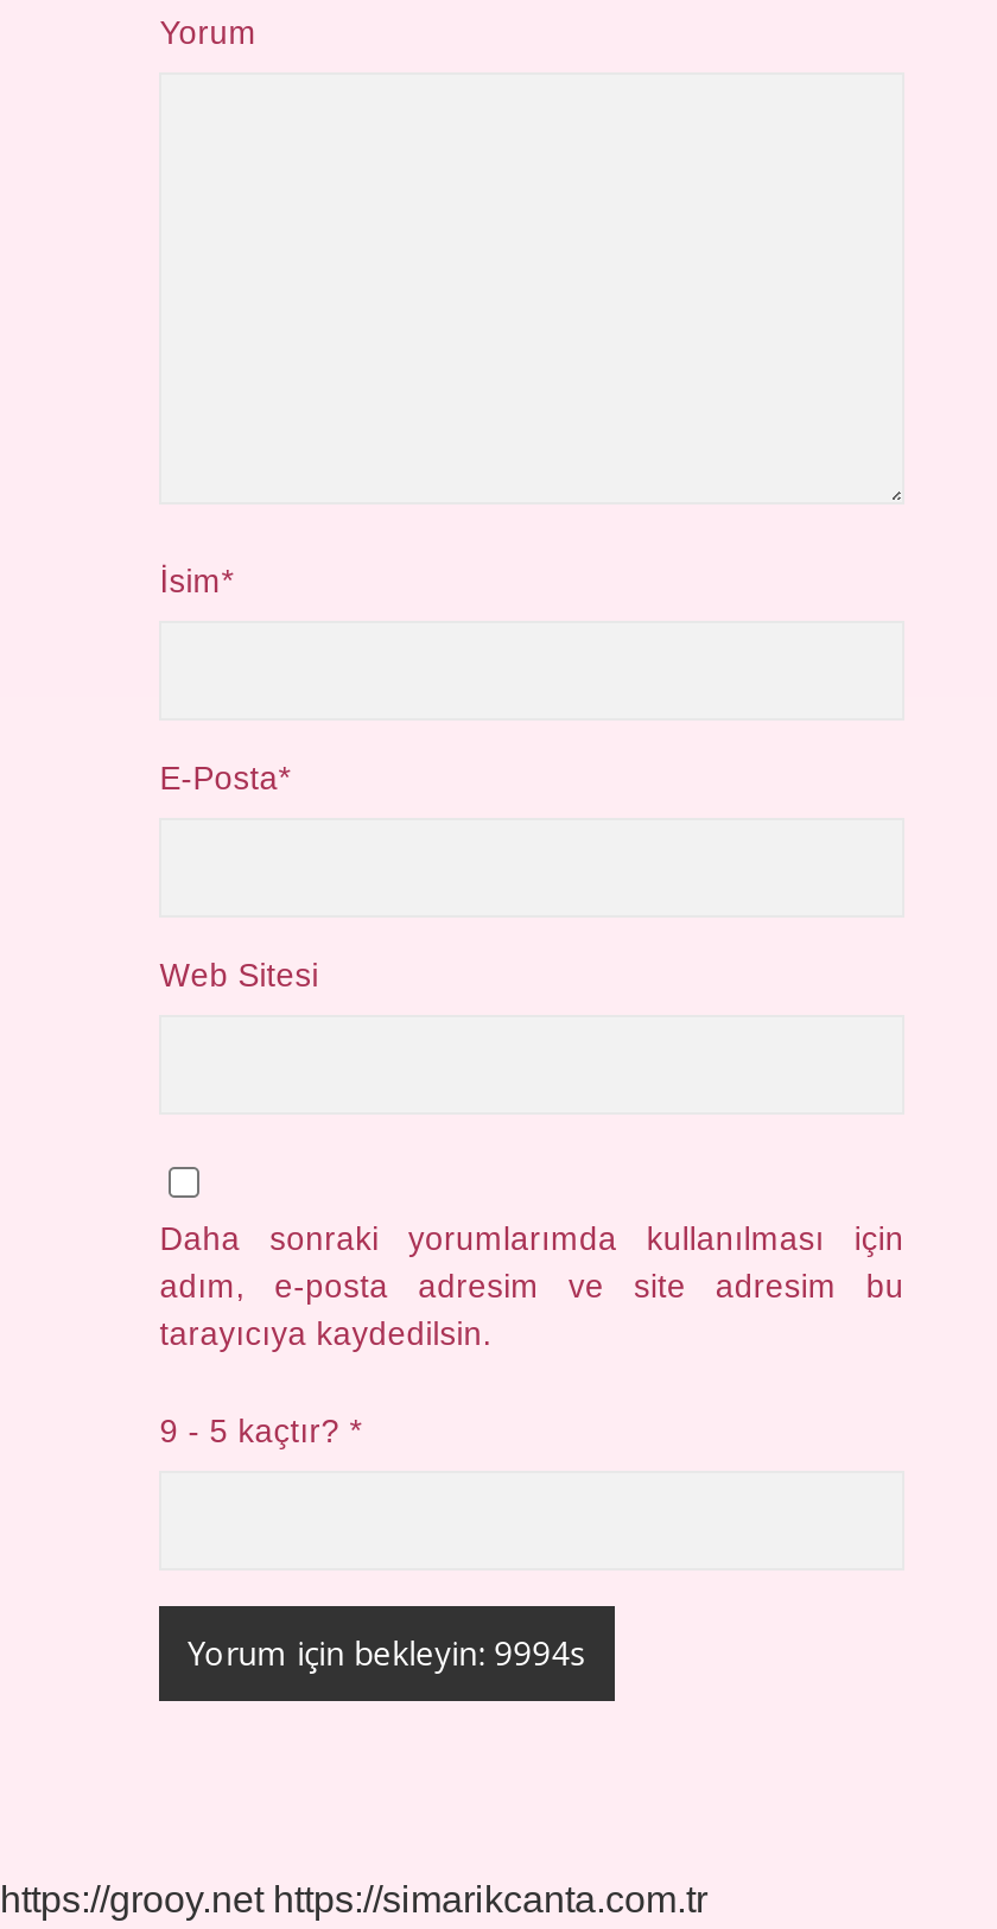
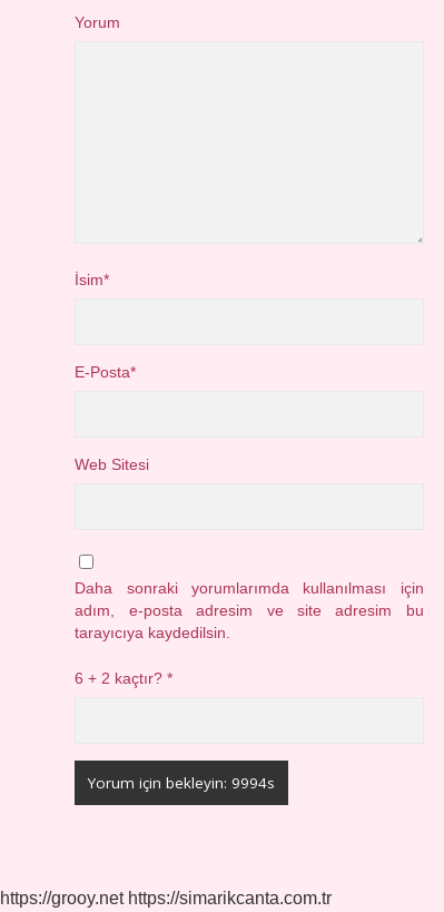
- 9 - 5 kaçtır? *
+ 6 + 2 kaçtır? *
